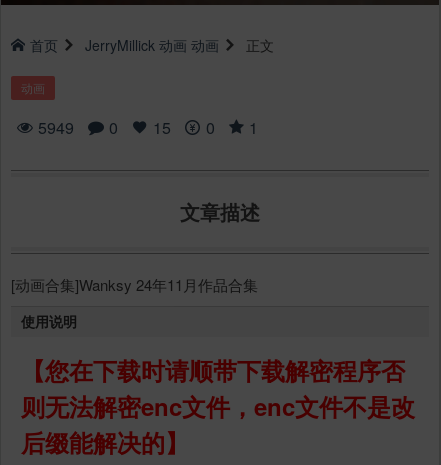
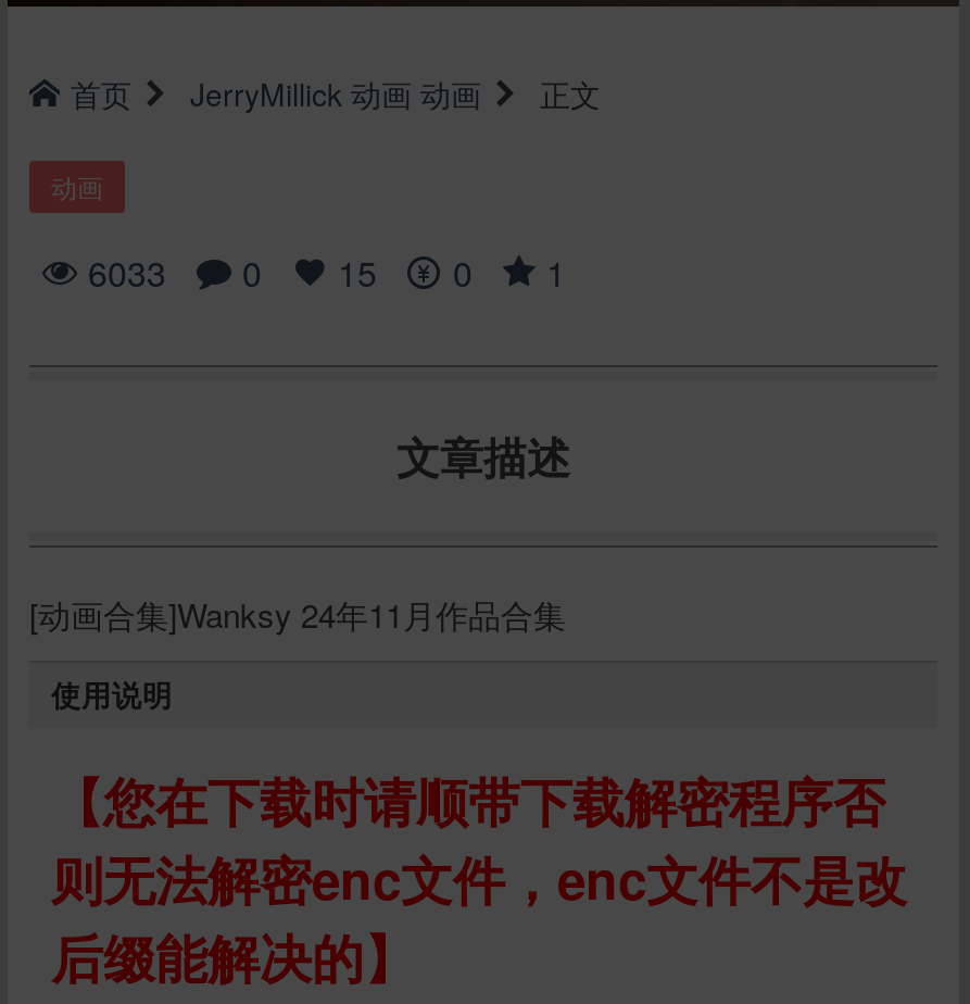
- 5949 0 15 0 1
+ 6033 0 15 0 1
